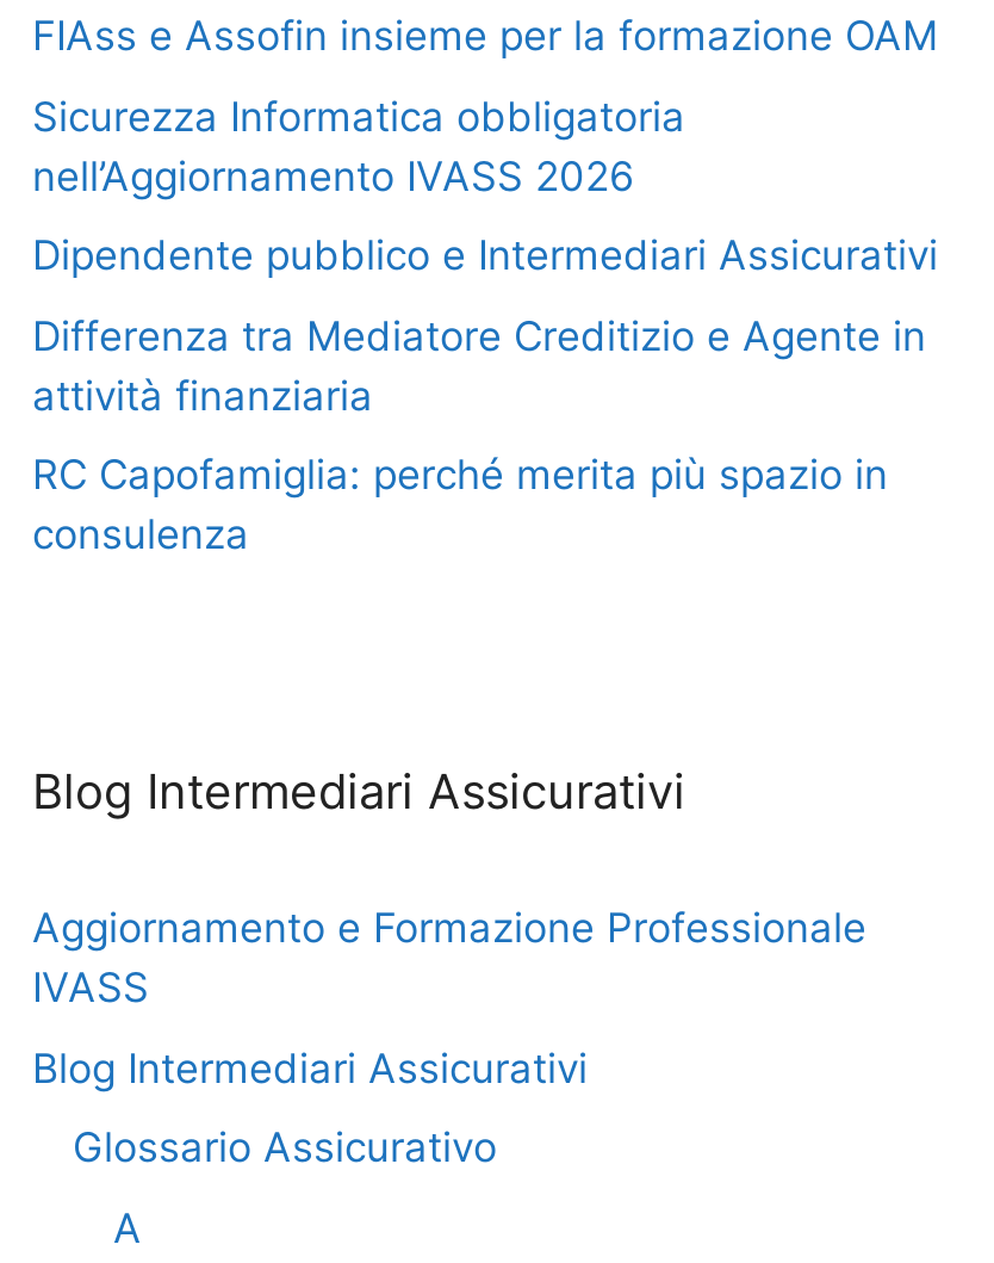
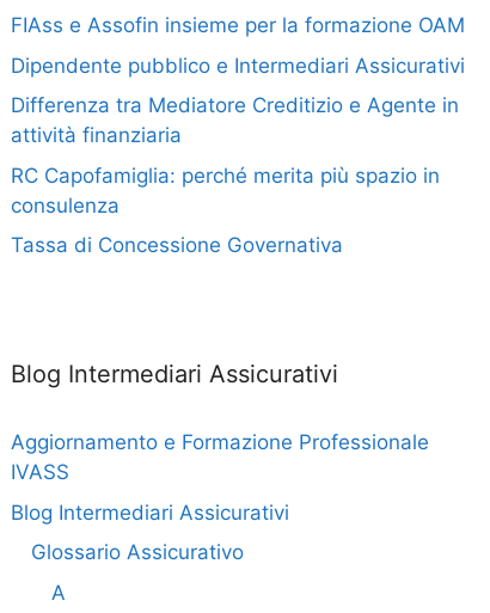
- Sicurezza Informatica obbligatoria
- nell’Aggiornamento IVASS 2026

moved up: Dipendente pubblico e Intermediari Assicurativi | Differenza tra Mediatore Creditizio e Agente in | attività finanziaria | RC Capofamiglia: perché merita più spazio in | consulenza

+ Tassa di Concessione Governativa
